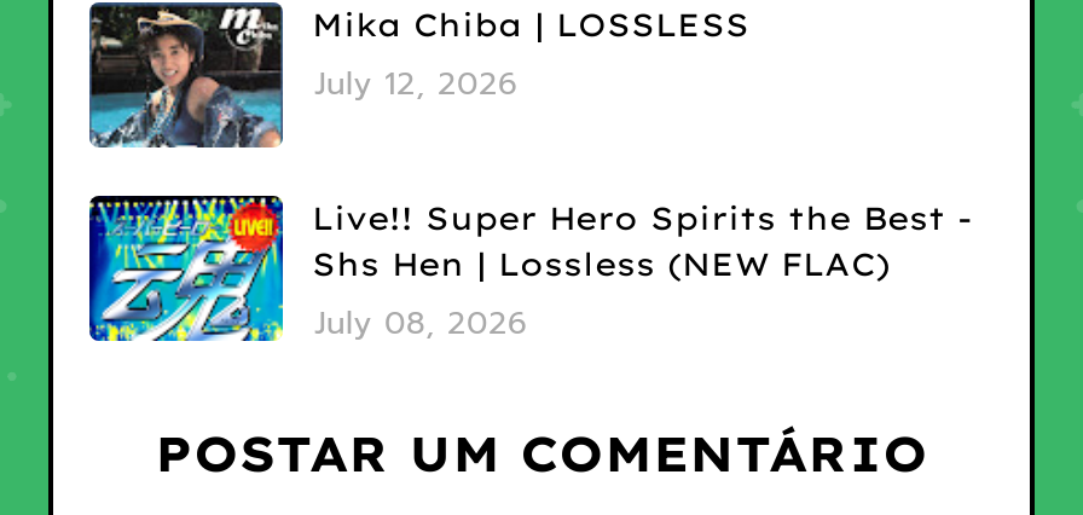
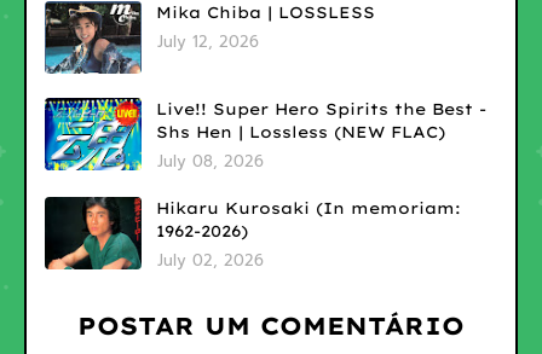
+ [image]
+ Hikaru Kurosaki (In memoriam:
+ 1962-2026)
+ July 02, 2026
